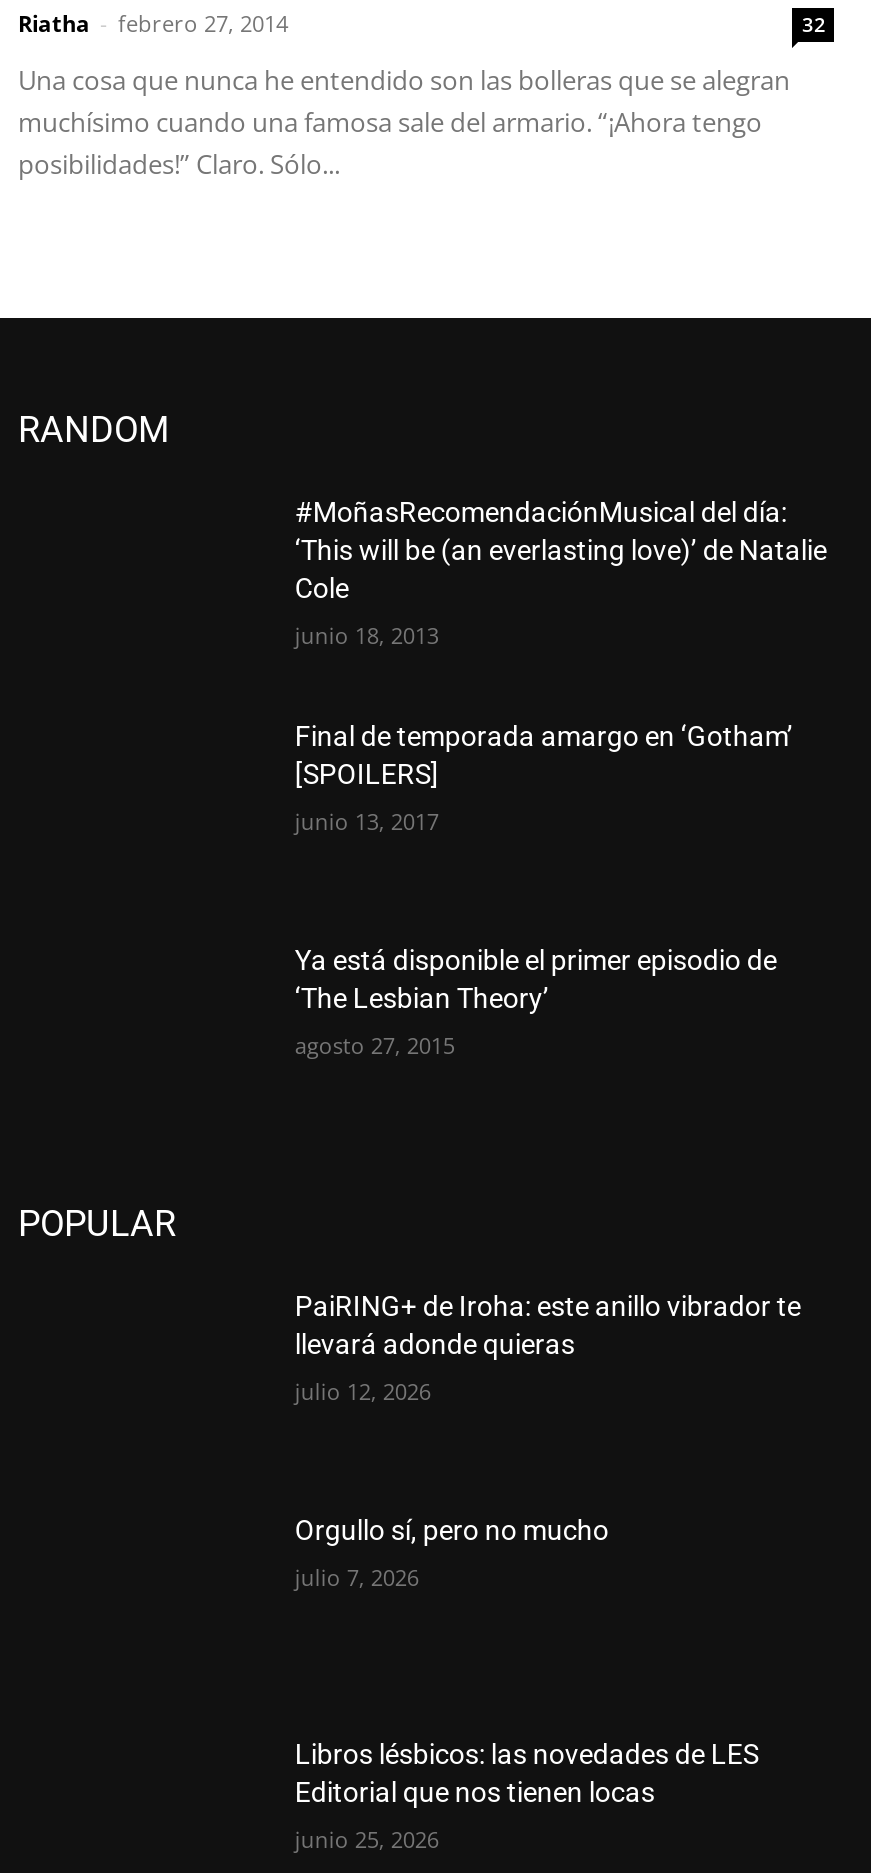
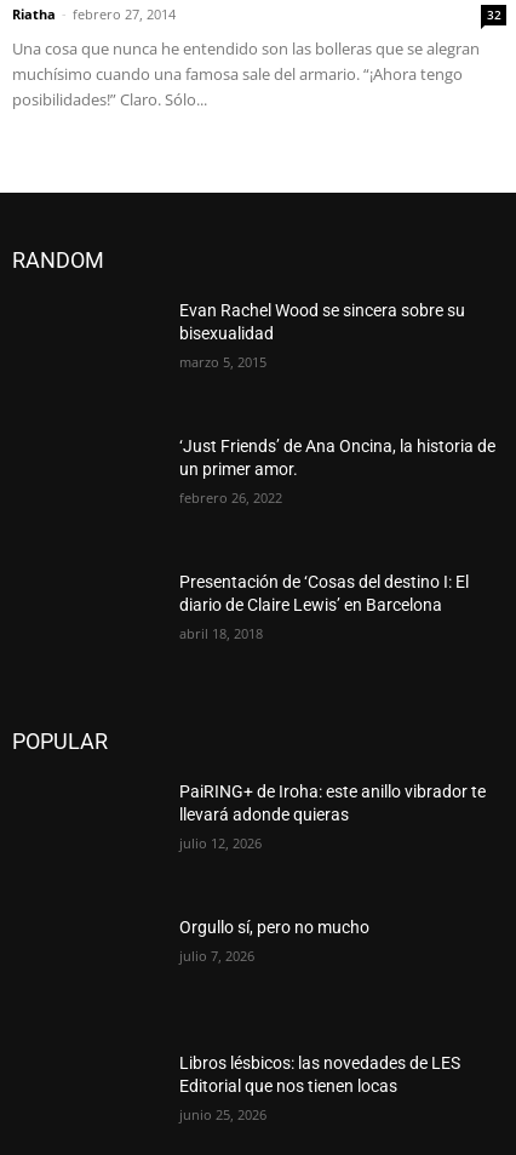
- #MoñasRecomendaciónMusical del día:
- ‘This will be (an everlasting love)’ de Natalie
- Cole
+ Evan Rachel Wood se sincera sobre su
+ bisexualidad

- junio 18, 2013
+ marzo 5, 2015

- Final de temporada amargo en ‘Gotham’
- [SPOILERS]
+ ‘Just Friends’ de Ana Oncina, la historia de
+ un primer amor.

- junio 13, 2017
+ febrero 26, 2022

- Ya está disponible el primer episodio de
- ‘The Lesbian Theory’
+ Presentación de ‘Cosas del destino I: El
+ diario de Claire Lewis’ en Barcelona

- agosto 27, 2015
+ abril 18, 2018
